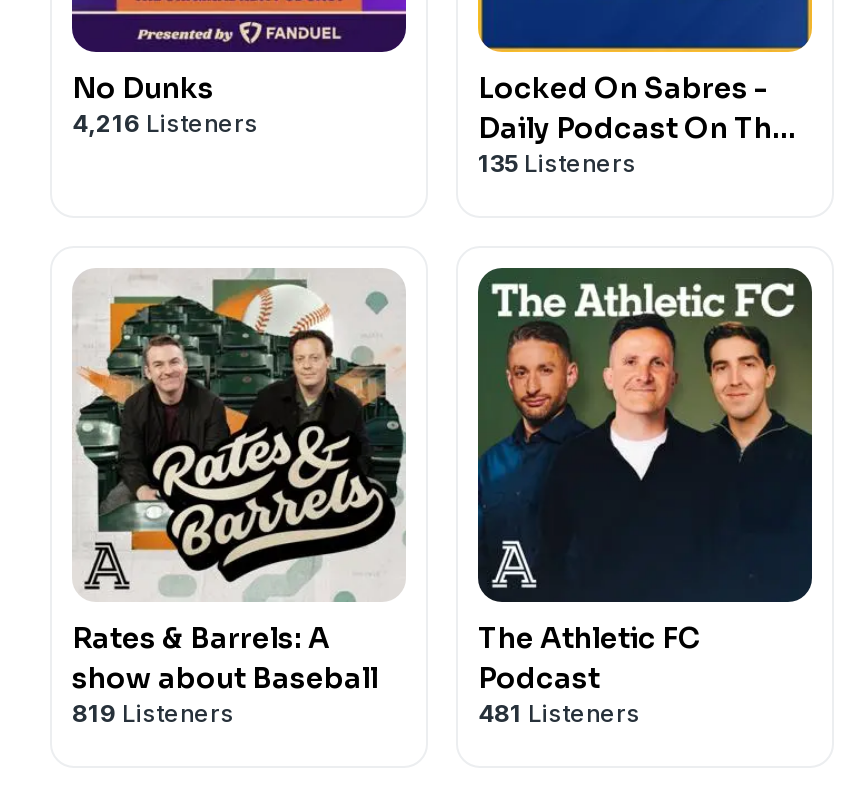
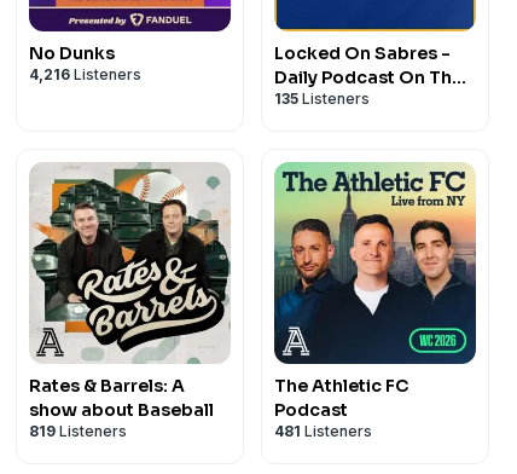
- [image]
+ [image]
